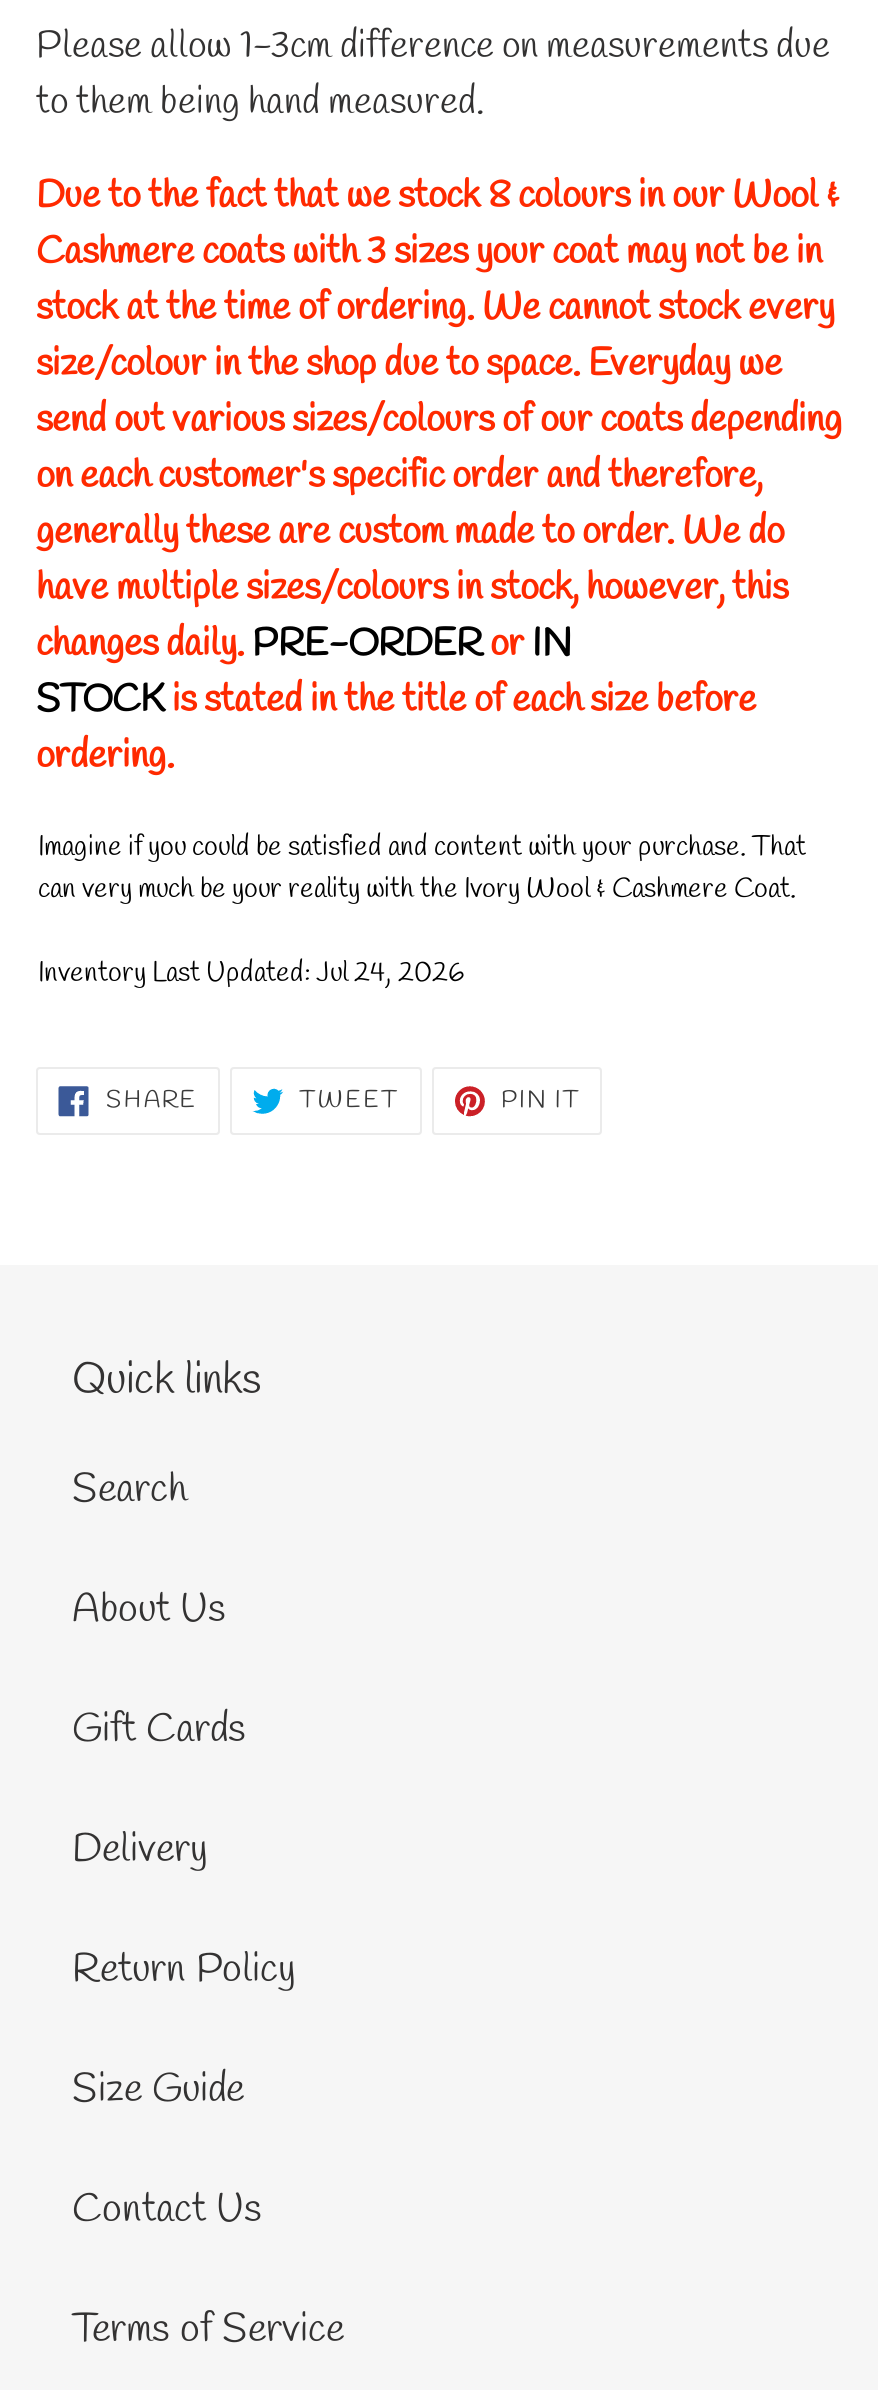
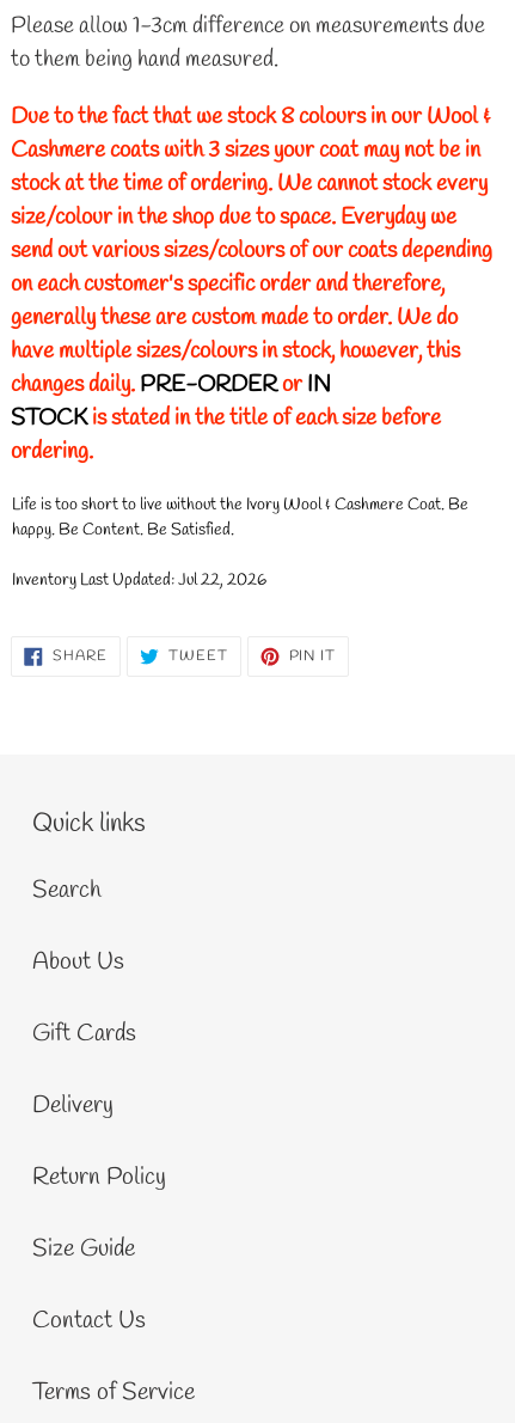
- Imagine if you could be satisfied and content with your purchase. That
- can very much be your reality with the Ivory Wool & Cashmere Coat.
+ Life is too short to live without the Ivory Wool & Cashmere Coat. Be
+ happy. Be Content. Be Satisfied.

- Inventory Last Updated: Jul 24, 2026
+ Inventory Last Updated: Jul 22, 2026
